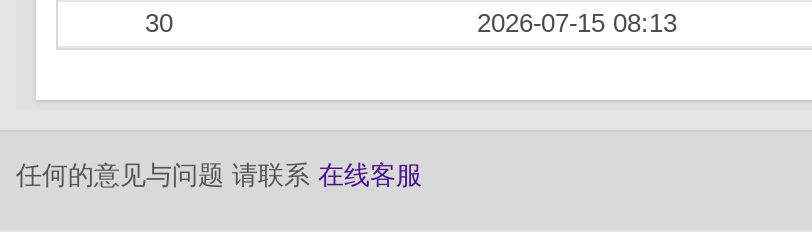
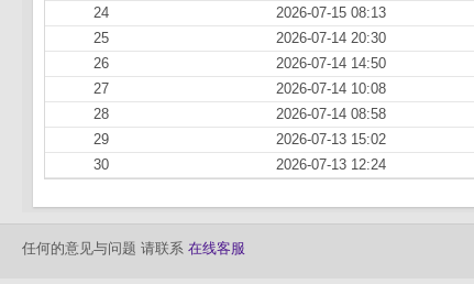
- 30
+ 24

+ 25
+ 2026-07-14 20:30
+ 26
+ 2026-07-14 14:50
+ 27
+ 2026-07-14 10:08
+ 28
+ 2026-07-14 08:58
+ 29
+ 2026-07-13 15:02
+ 30
+ 2026-07-13 12:24
